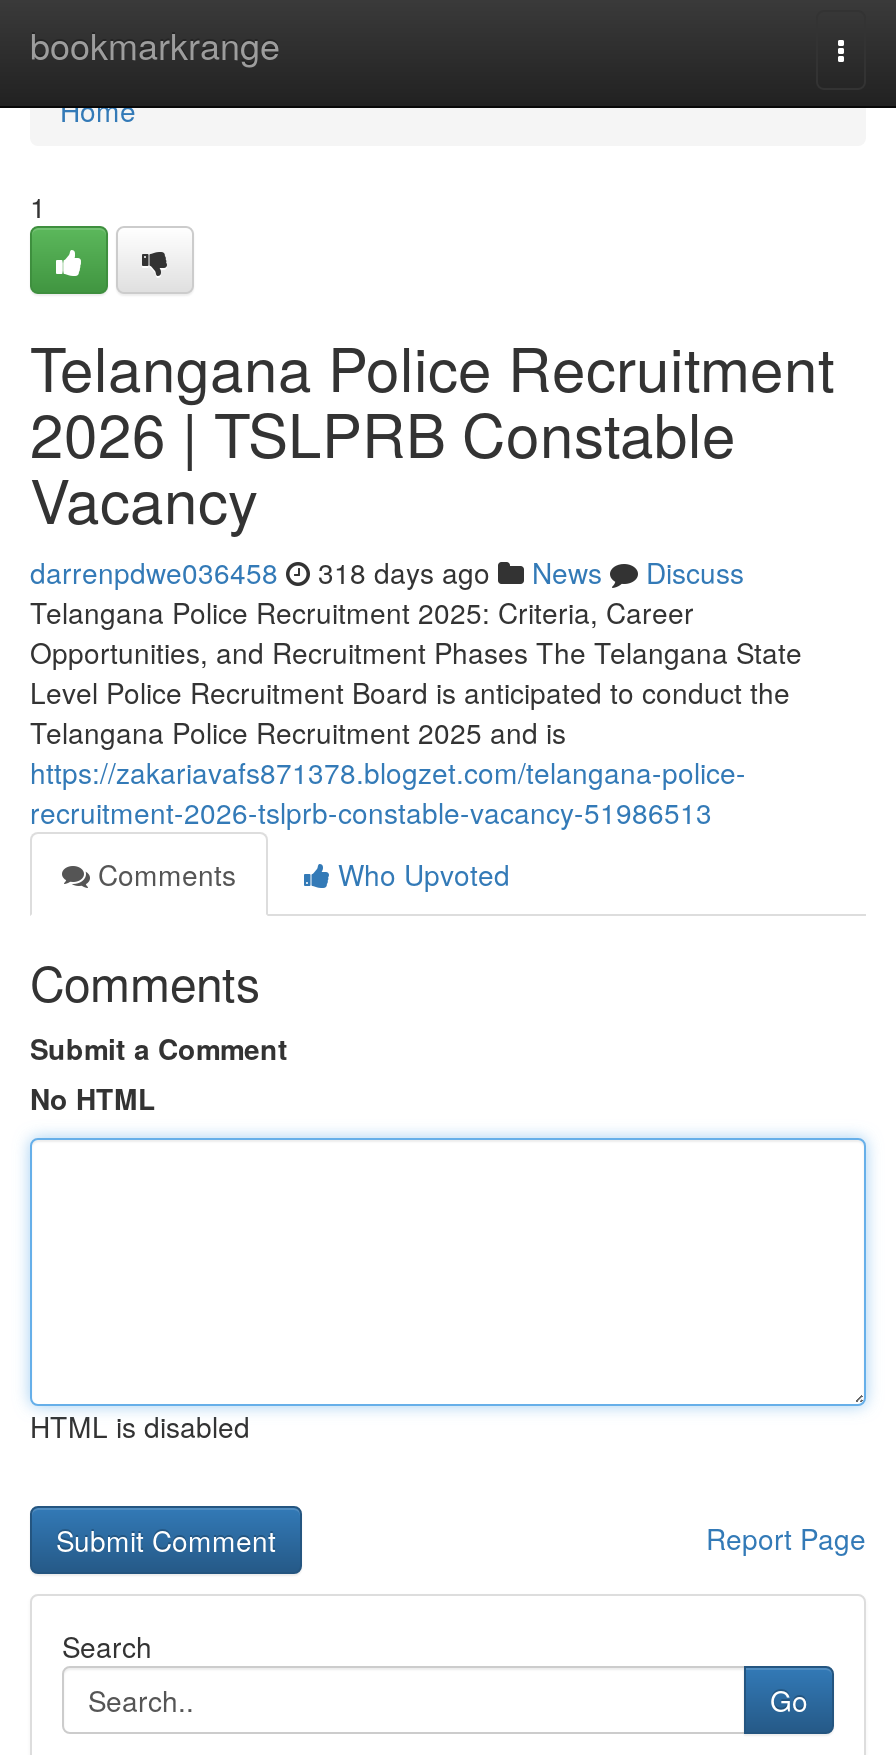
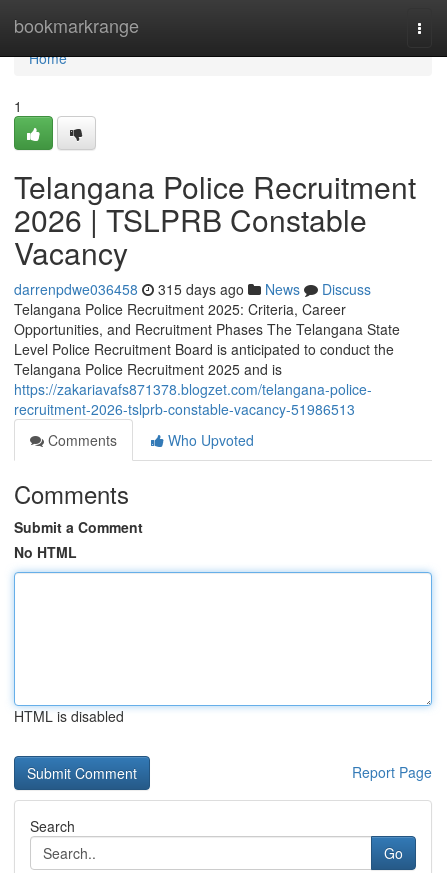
- darrenpdwe036458 318 days ago News Discuss
+ darrenpdwe036458 315 days ago News Discuss
